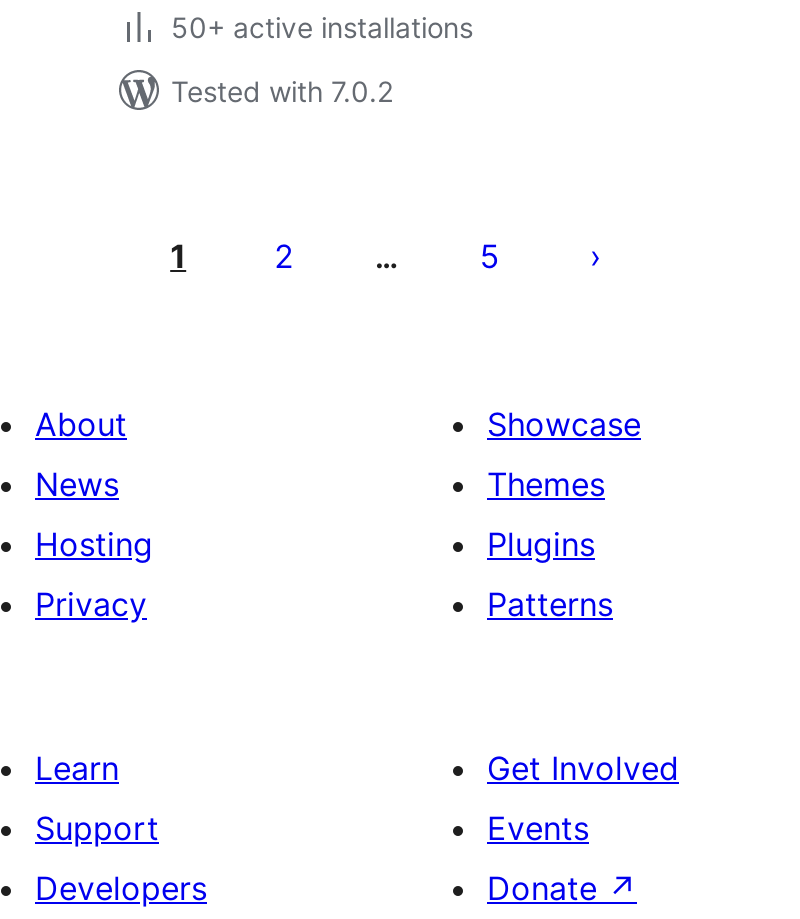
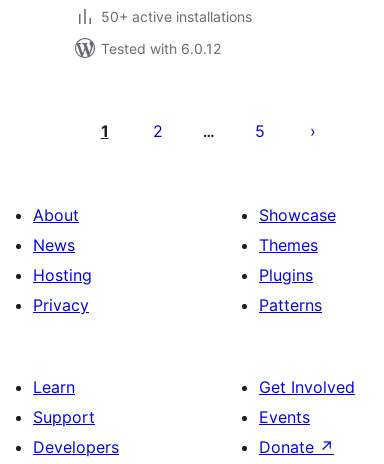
- Tested with 7.0.2
+ Tested with 6.0.12
